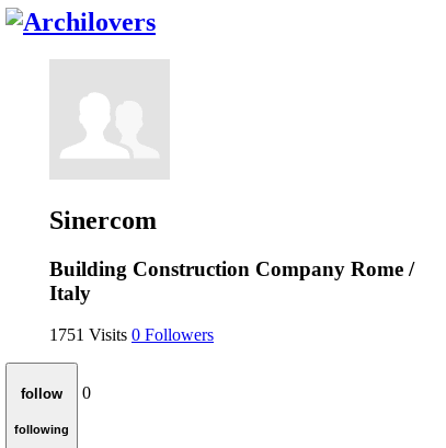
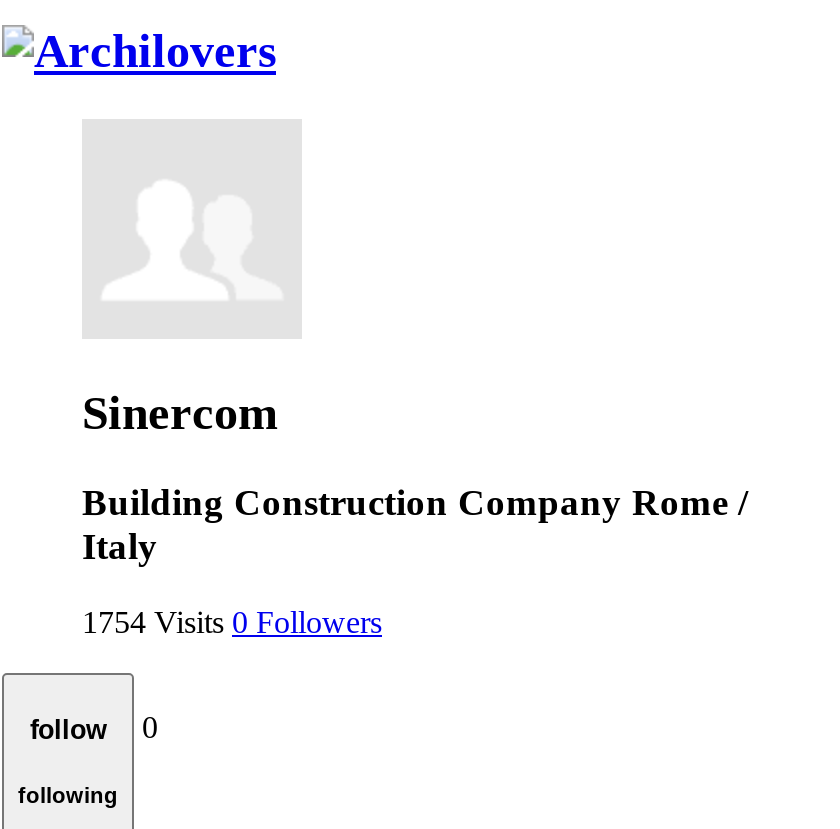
- 1751 Visits 0 Followers
+ 1754 Visits 0 Followers
